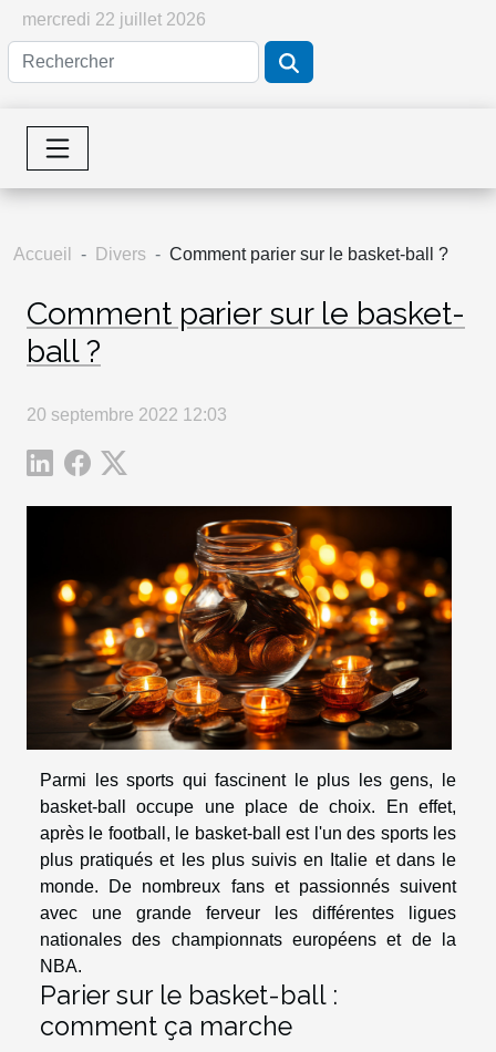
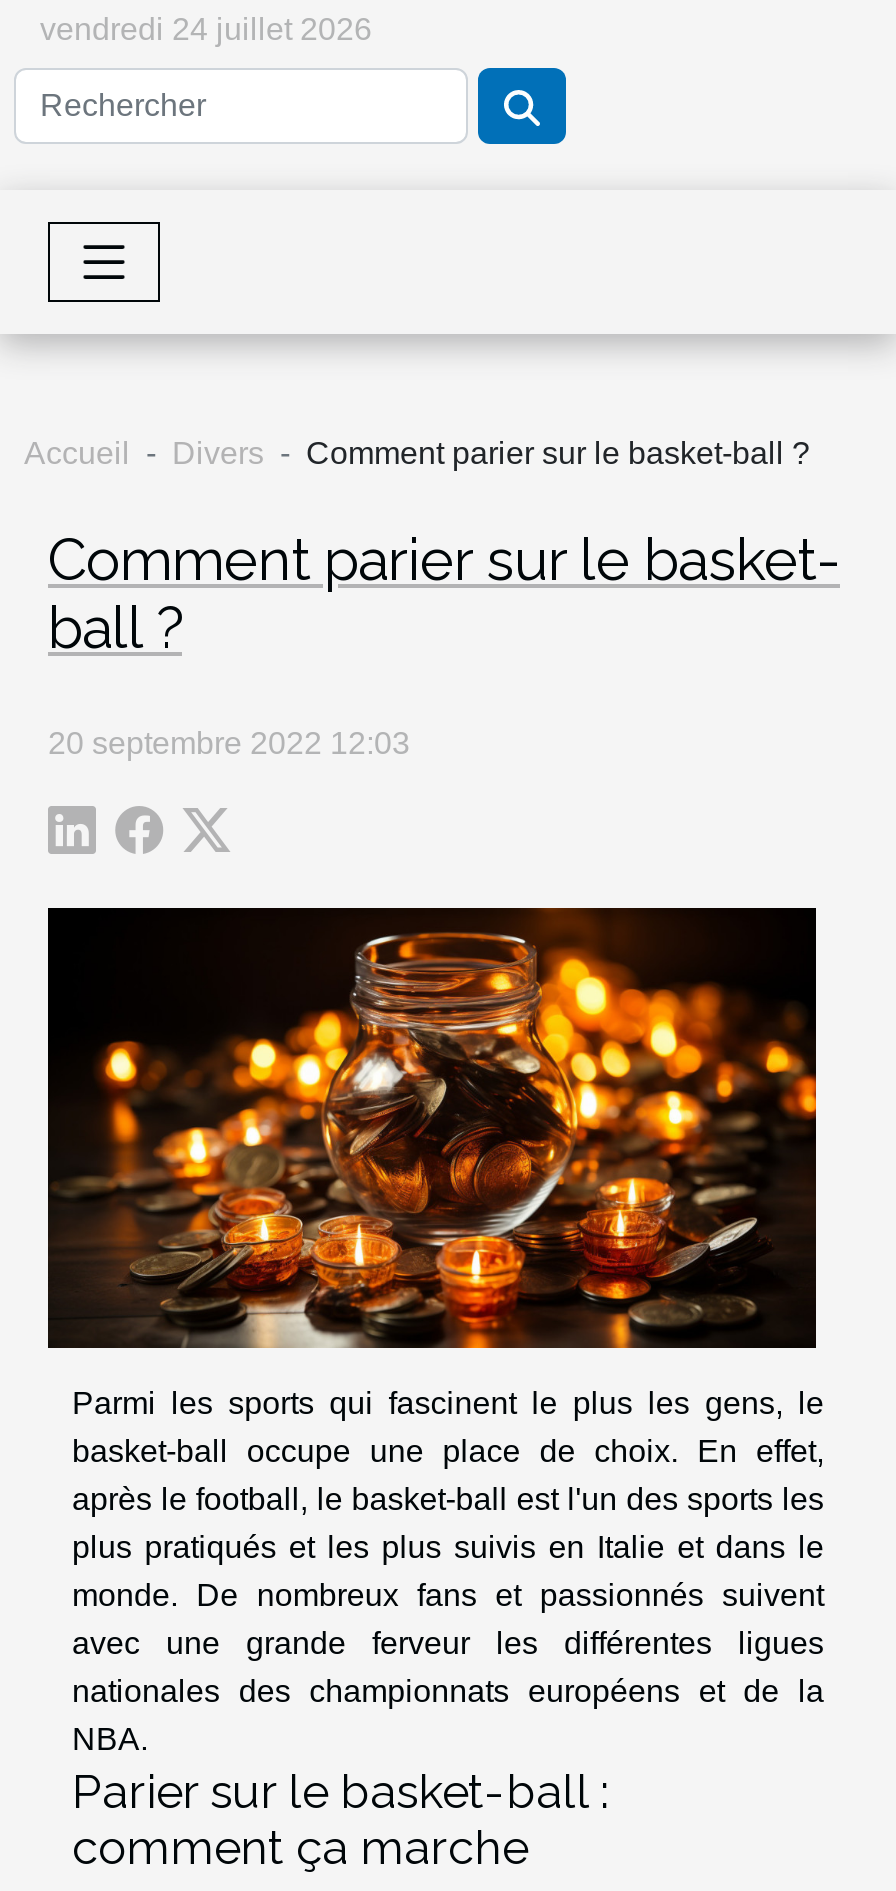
- mercredi 22 juillet 2026
+ vendredi 24 juillet 2026
